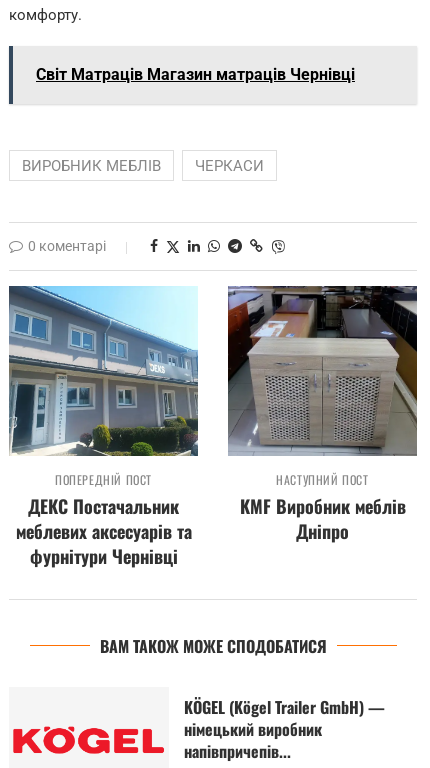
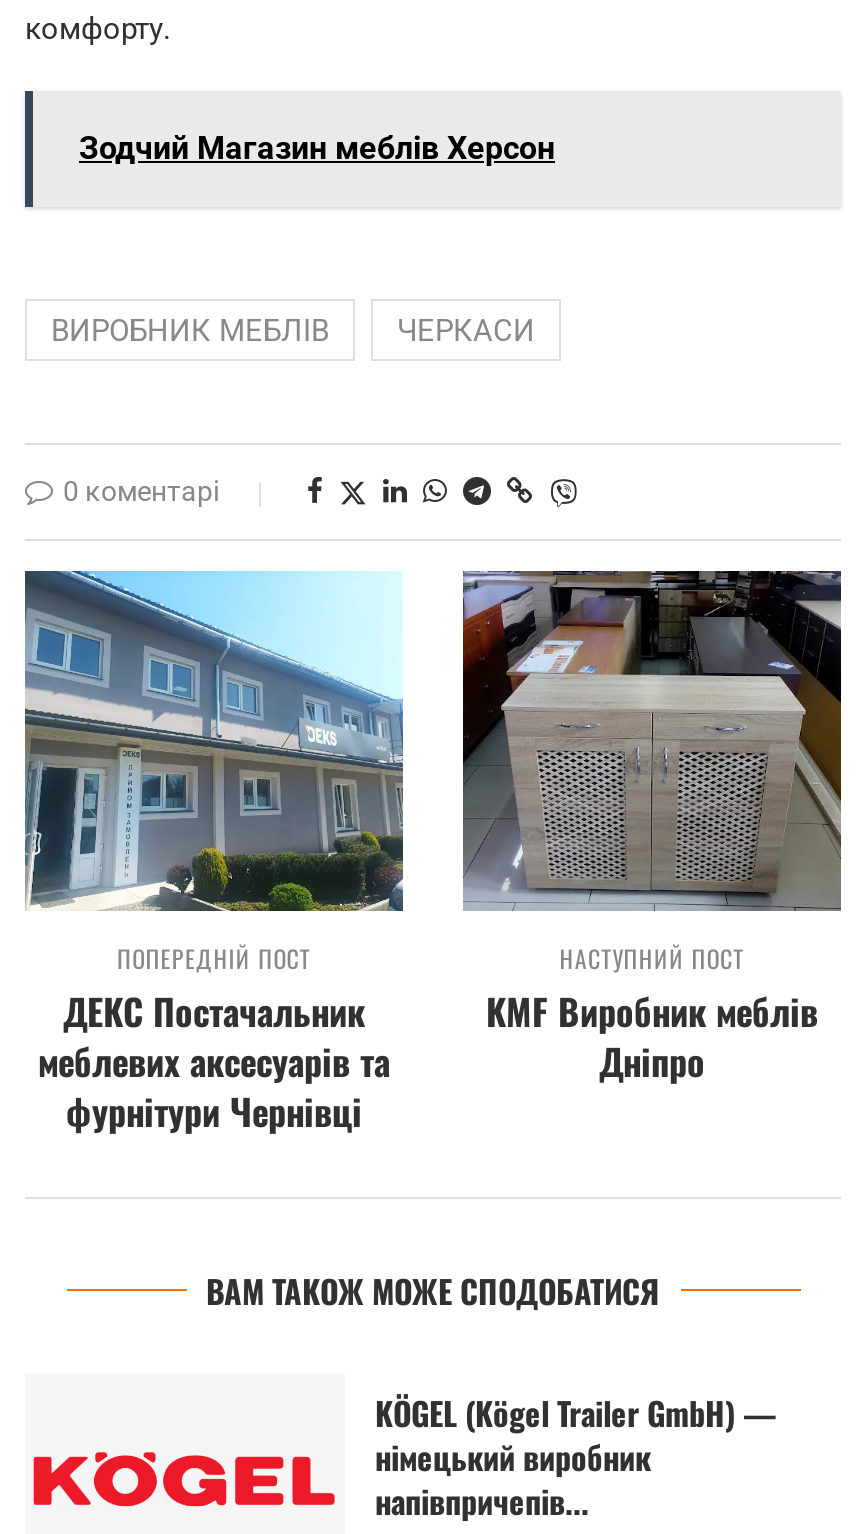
- Світ Матраців Магазин матраців Чернівці
+ Зодчий Магазин меблів Херсон
